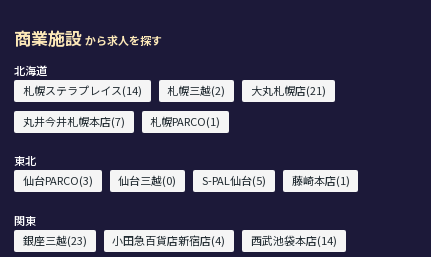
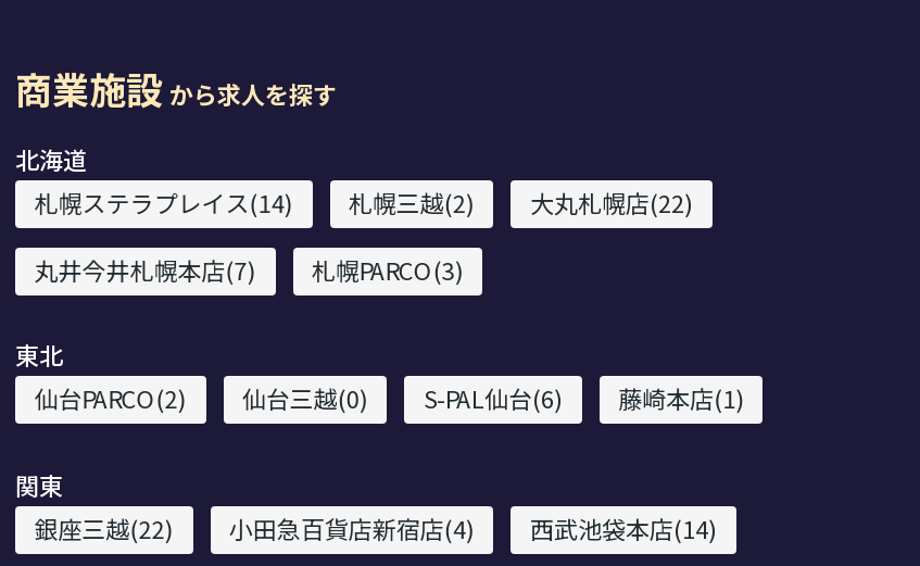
- 札幌ステラプレイス(14) 札幌三越(2) 大丸札幌店(21)
+ 札幌ステラプレイス(14) 札幌三越(2) 大丸札幌店(22)

- 丸井今井札幌本店(7) 札幌PARCO(1)
+ 丸井今井札幌本店(7) 札幌PARCO(3)

- 仙台PARCO(3)
+ 仙台PARCO(2)

- S-PAL仙台(5)
+ S-PAL仙台(6)

- 銀座三越(23) 小田急百貨店新宿店(4) 西武池袋本店(14)
+ 銀座三越(22) 小田急百貨店新宿店(4) 西武池袋本店(14)
